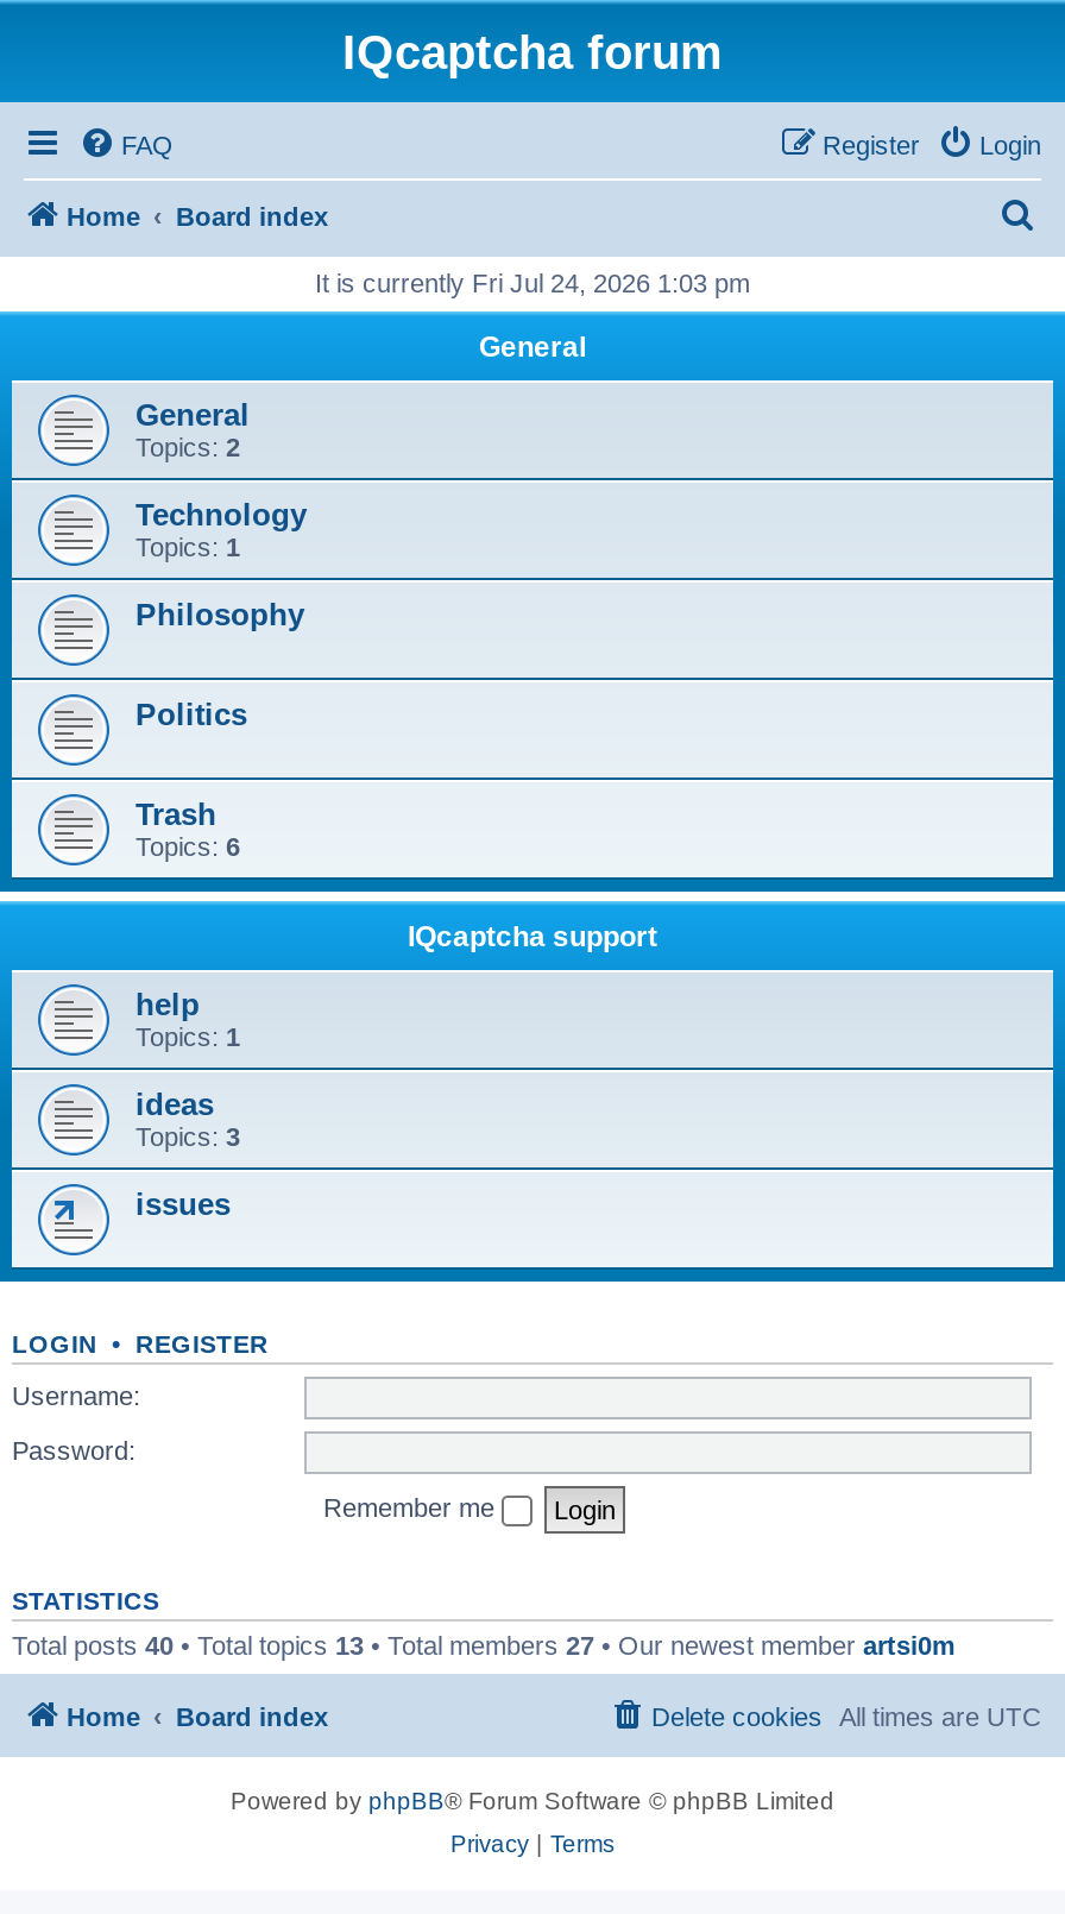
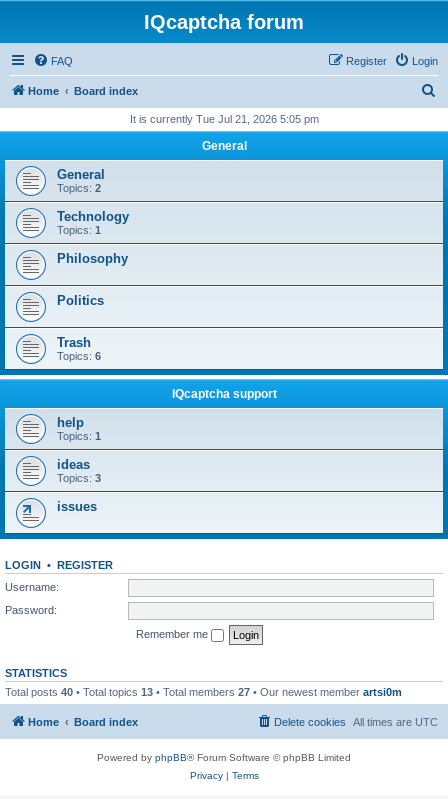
- It is currently Fri Jul 24, 2026 1:03 pm
+ It is currently Tue Jul 21, 2026 5:05 pm
